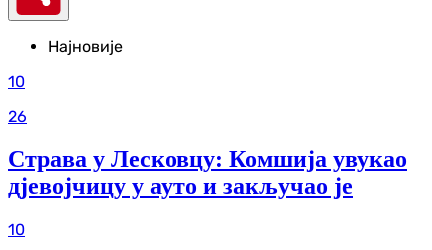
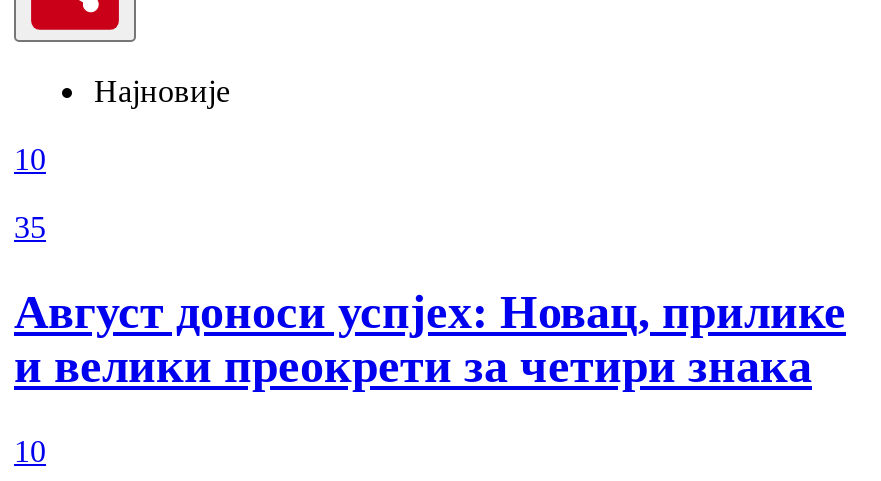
- 26
+ 35

- Страва у Лесковцу: Комшија увукао
- дјевојчицу у ауто и закључао је
+ Август доноси успјех: Новац, прилике
+ и велики преокрети за четири знака
